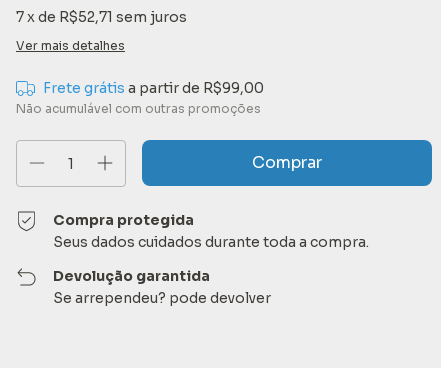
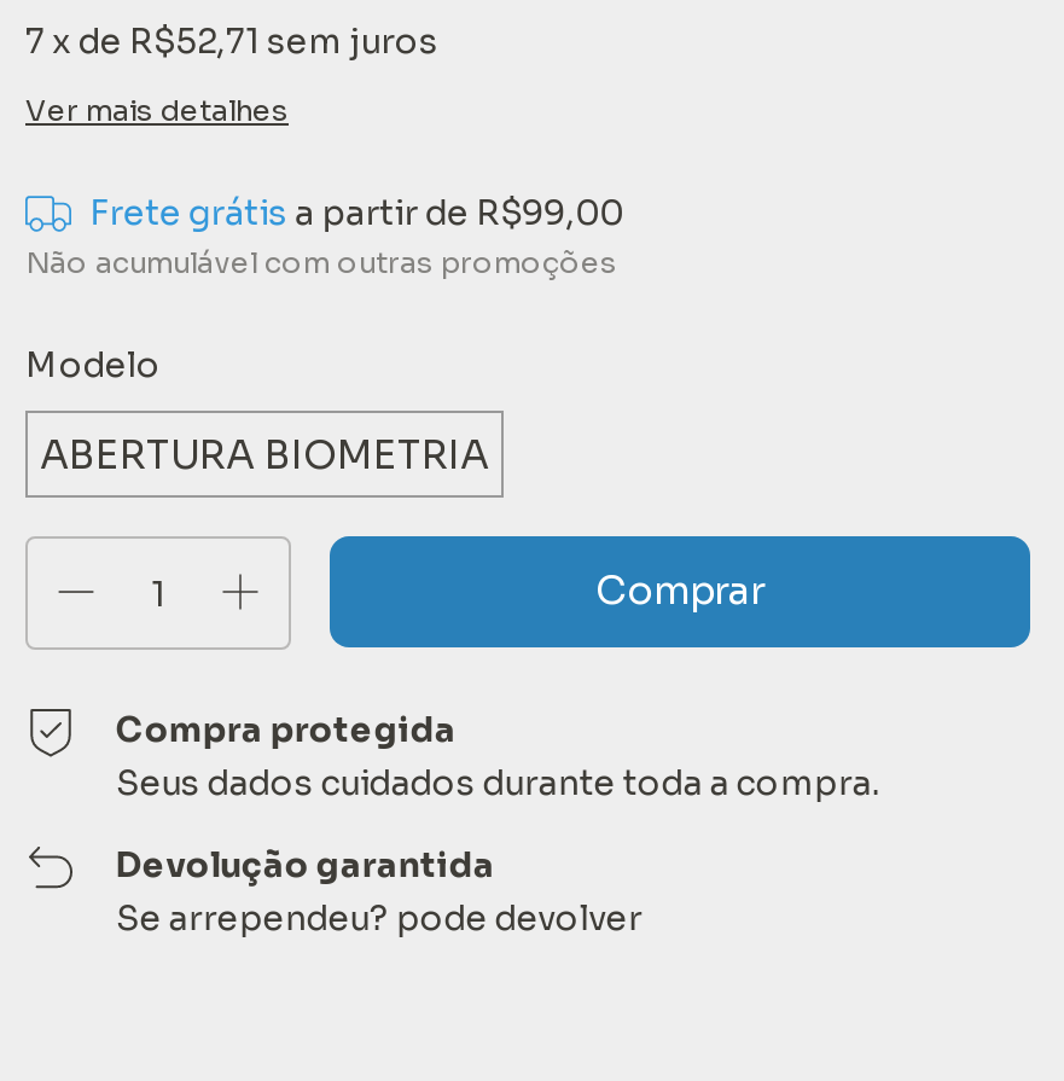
+ Modelo
+ ABERTURA BIOMETRIA
